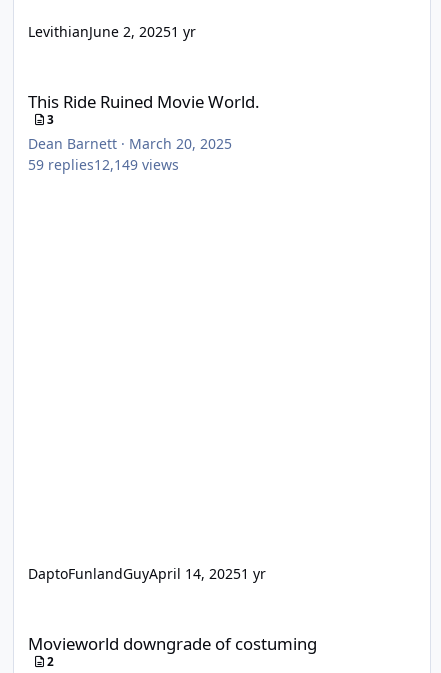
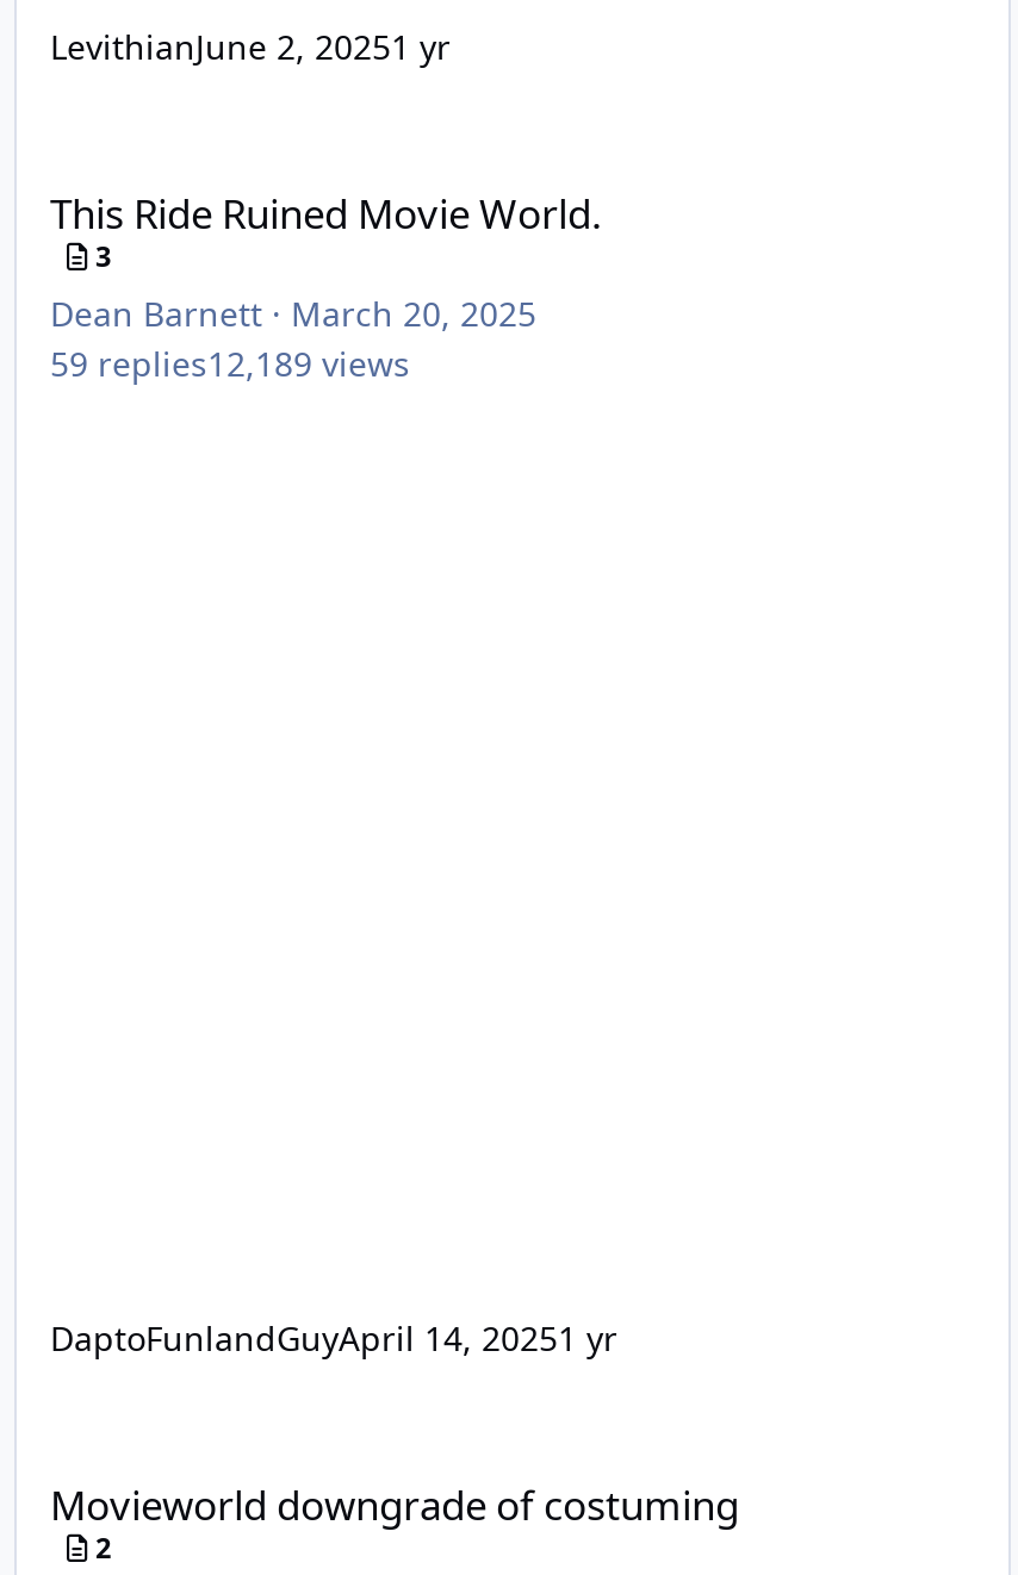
- 59 replies12,149 views
+ 59 replies12,189 views
